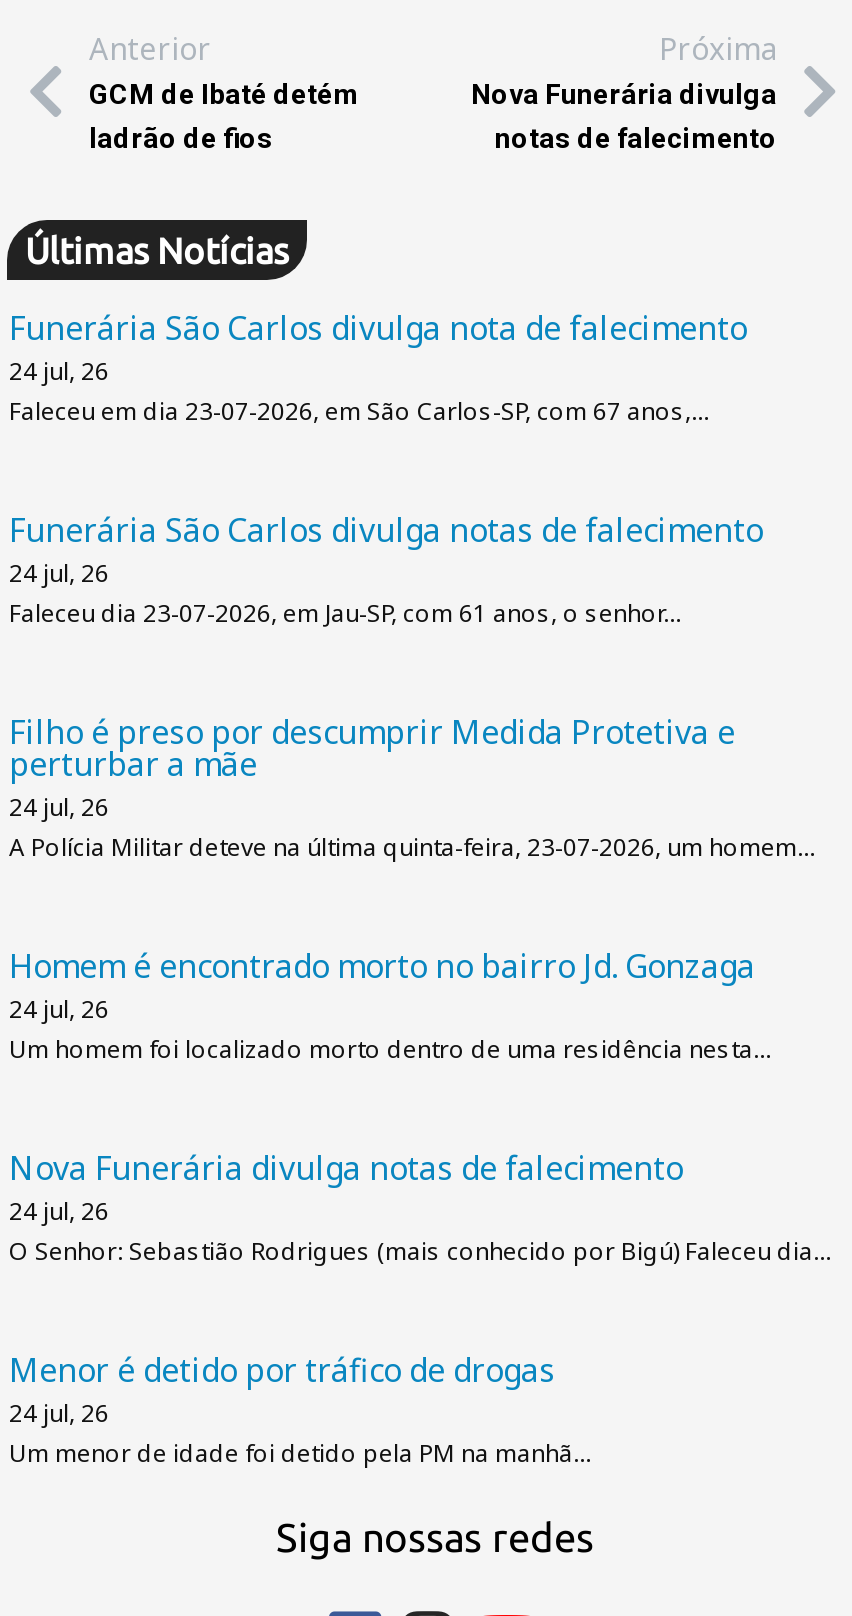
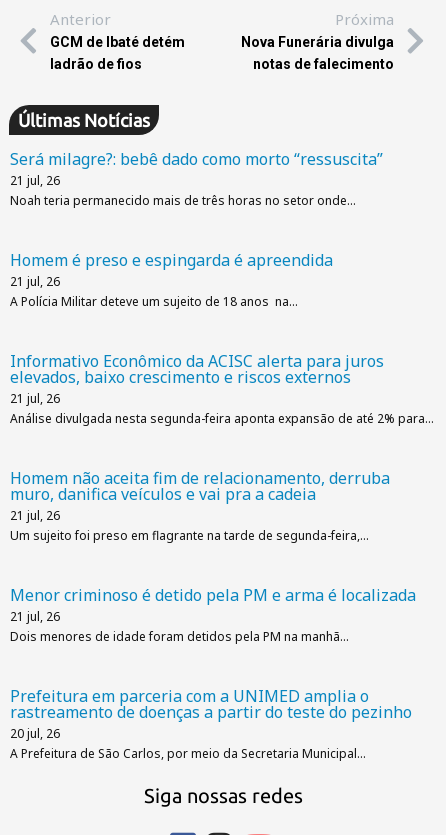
- Funerária São Carlos divulga nota de falecimento
- 24 jul, 26
- Faleceu em dia 23-07-2026, em São Carlos-SP, com 67 anos,…
+ Será milagre?: bebê dado como morto “ressuscita”
+ 21 jul, 26
+ Noah teria permanecido mais de três horas no setor onde…

- Funerária São Carlos divulga notas de falecimento
- 24 jul, 26
- Faleceu dia 23-07-2026, em Jau-SP, com 61 anos, o senhor…
+ Homem é preso e espingarda é apreendida
+ 21 jul, 26
+ A Polícia Militar deteve um sujeito de 18 anos na…

- Filho é preso por descumprir Medida Protetiva e
- perturbar a mãe
- 24 jul, 26
- A Polícia Militar deteve na última quinta-feira, 23-07-2026, um homem…
+ Informativo Econômico da ACISC alerta para juros
+ elevados, baixo crescimento e riscos externos
+ 21 jul, 26
+ Análise divulgada nesta segunda-feira aponta expansão de até 2% para…

- Homem é encontrado morto no bairro Jd. Gonzaga
- 24 jul, 26
- Um homem foi localizado morto dentro de uma residência nesta…
+ Homem não aceita fim de relacionamento, derruba
+ muro, danifica veículos e vai pra a cadeia
+ 21 jul, 26
+ Um sujeito foi preso em flagrante na tarde de segunda-feira,…

- Nova Funerária divulga notas de falecimento
- 24 jul, 26
- O Senhor: Sebastião Rodrigues (mais conhecido por Bigú) Faleceu dia…
+ Menor criminoso é detido pela PM e arma é localizada
+ 21 jul, 26
+ Dois menores de idade foram detidos pela PM na manhã…

- Menor é detido por tráfico de drogas
- 24 jul, 26
- Um menor de idade foi detido pela PM na manhã…
+ Prefeitura em parceria com a UNIMED amplia o
+ rastreamento de doenças a partir do teste do pezinho
+ 20 jul, 26
+ A Prefeitura de São Carlos, por meio da Secretaria Municipal…
